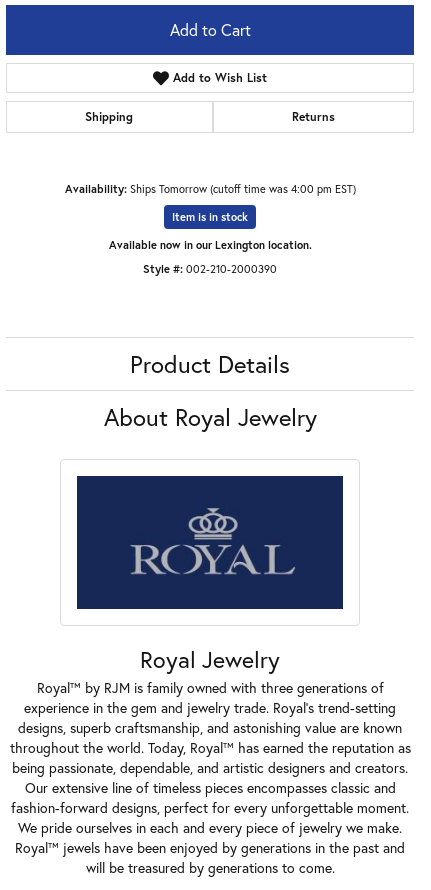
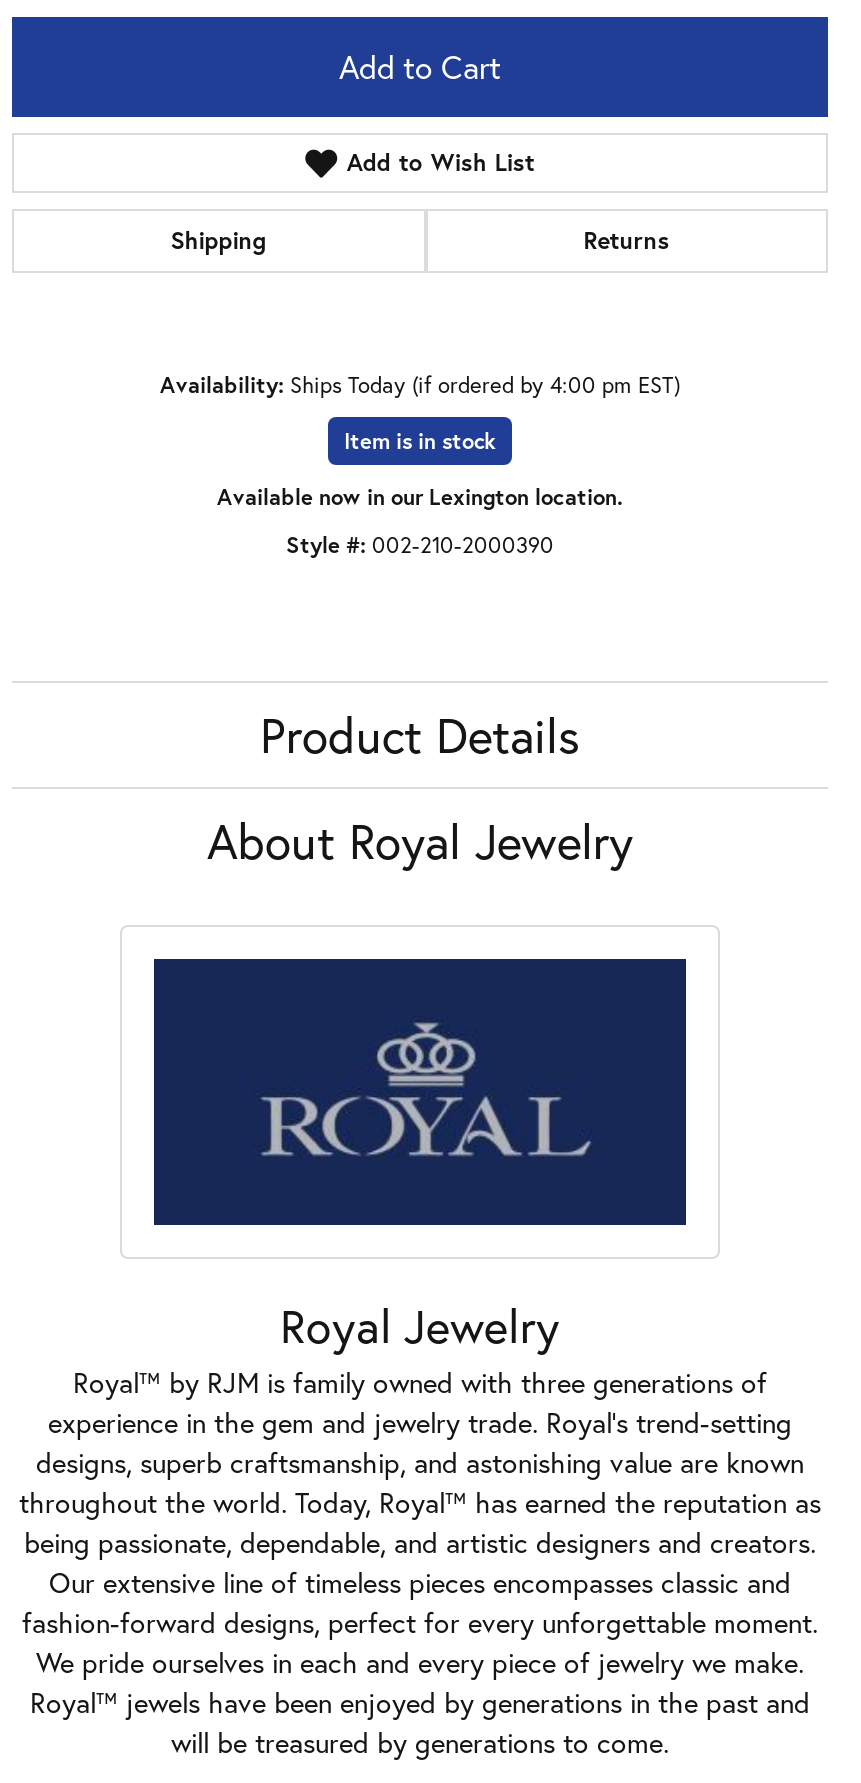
- Availability: Ships Tomorrow (cutoff time was 4:00 pm EST)
+ Availability: Ships Today (if ordered by 4:00 pm EST)
